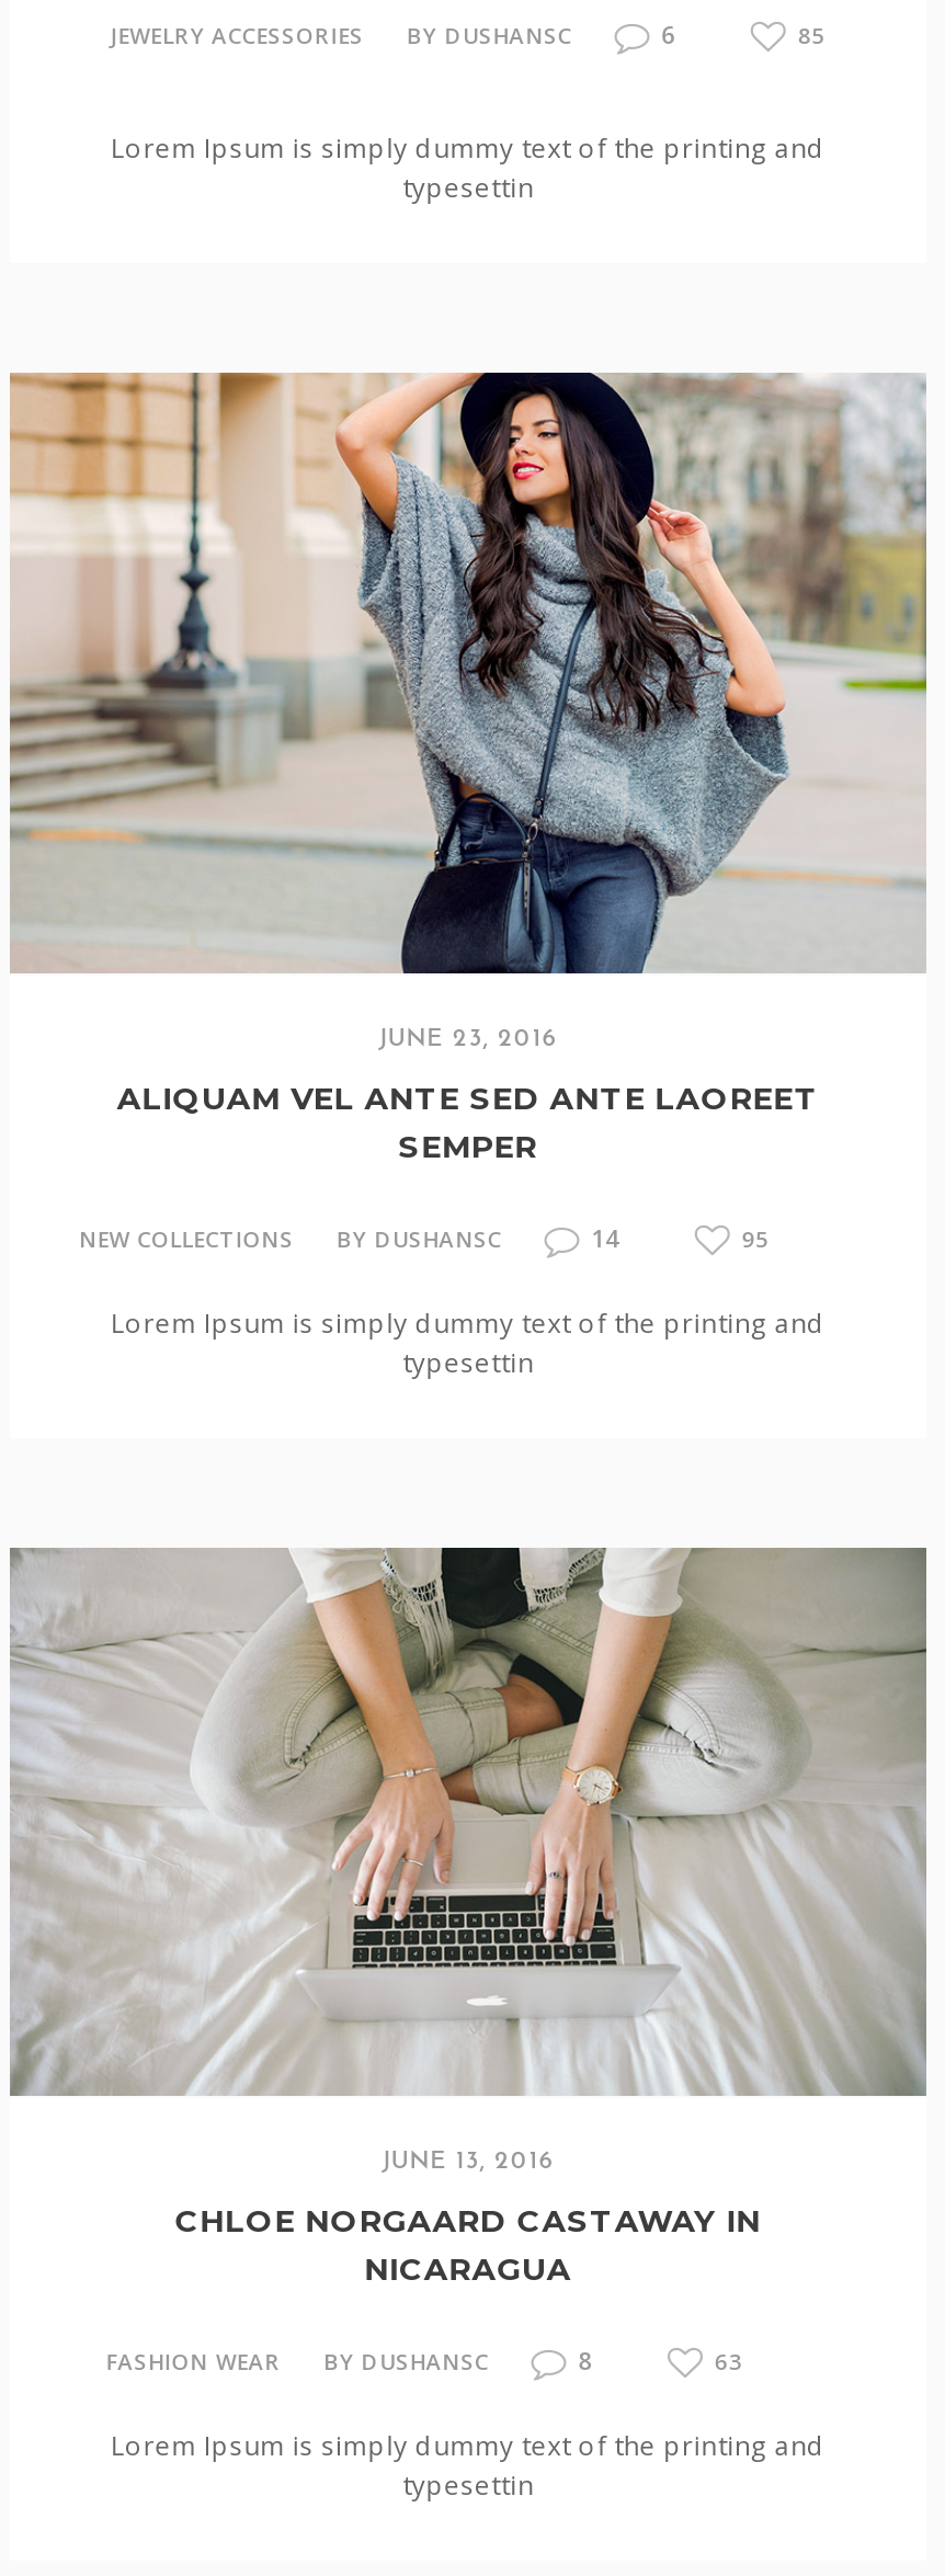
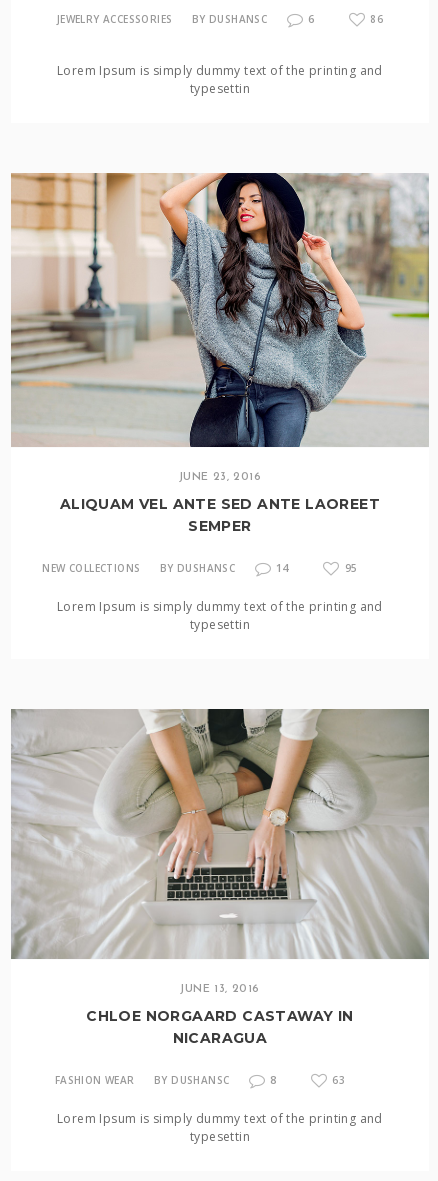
- 85
+ 86
